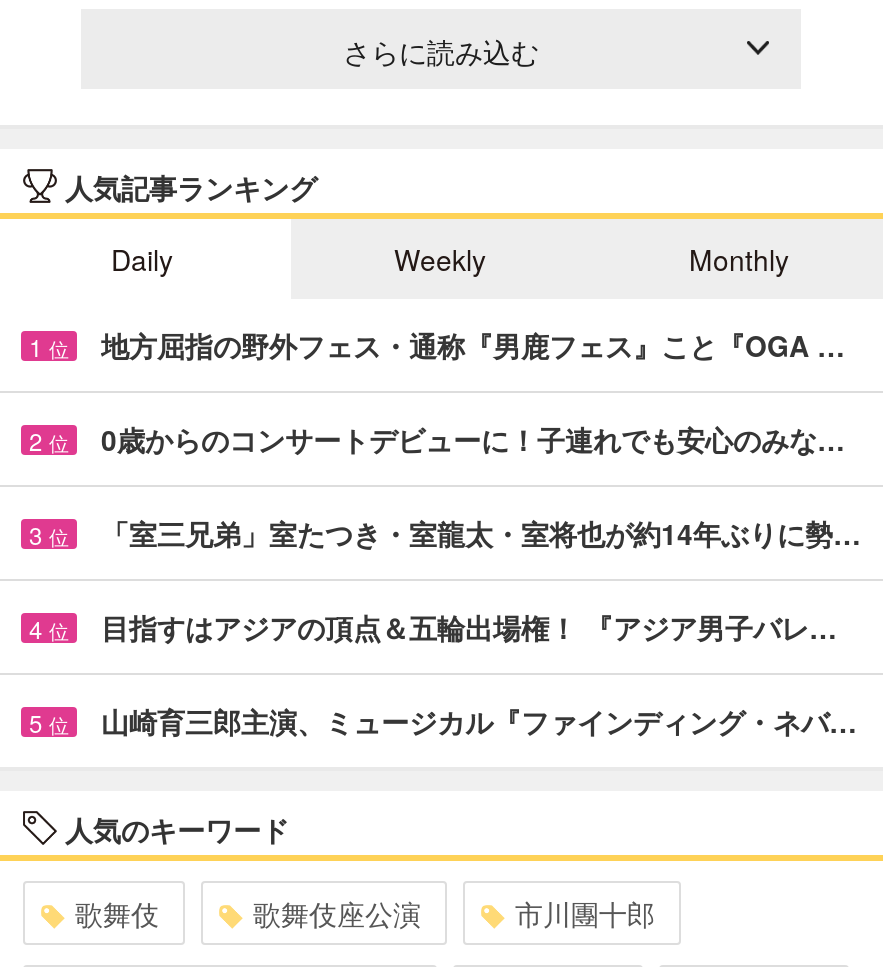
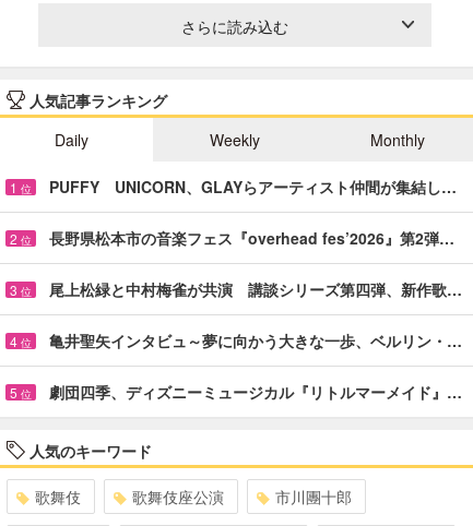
- 地方屈指の野外フェス・通称『男鹿フェス』こと『OGA …
+ PUFFY UNICORN、GLAYらアーティスト仲間が集結し…

- 0歳からのコンサートデビューに！子連れでも安心のみな…
+ 長野県松本市の音楽フェス『overhead fes’2026』第2弾…

- 「室三兄弟」室たつき・室龍太・室将也が約14年ぶりに勢…
+ 尾上松緑と中村梅雀が共演 講談シリーズ第四弾、新作歌…

- 目指すはアジアの頂点＆五輪出場権！ 『アジア男子バレ…
+ 亀井聖矢インタビュ～夢に向かう大きな一歩、ベルリン・…

- 山崎育三郎主演、ミュージカル『ファインディング・ネバ…
+ 劇団四季、ディズニーミュージカル『リトルマーメイド』…
